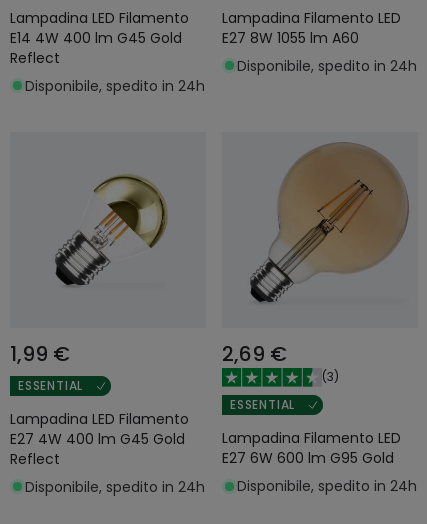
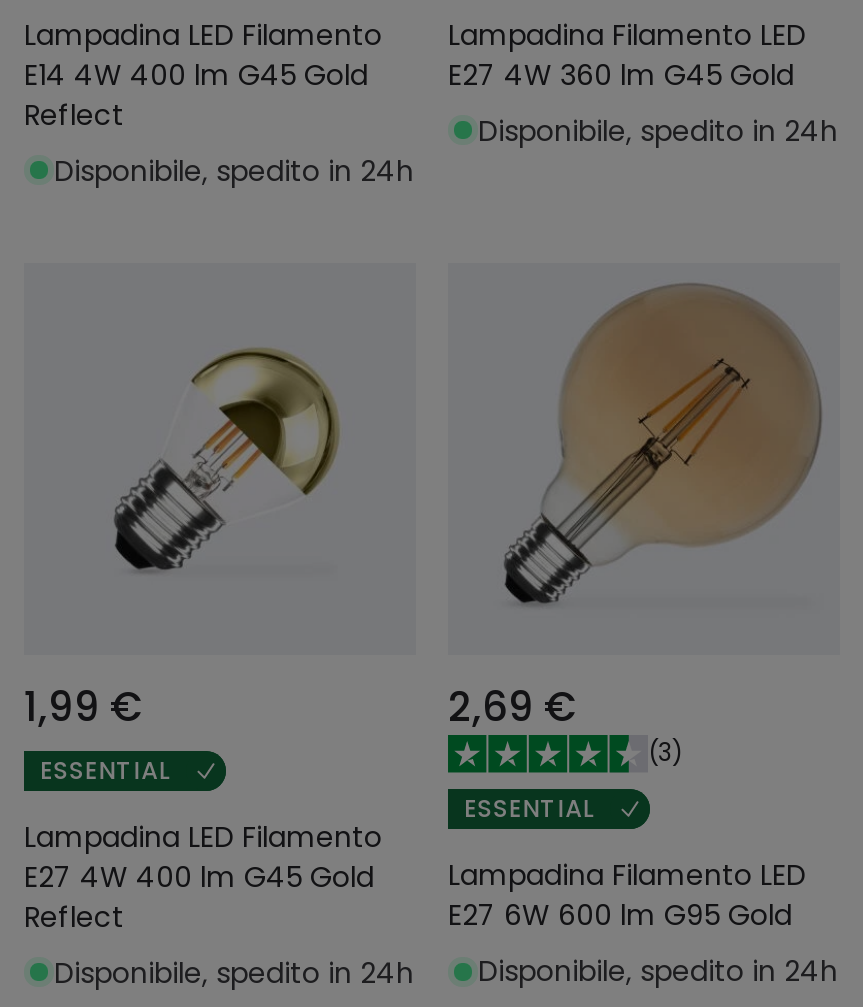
- E14 4W 400 lm G45 Gold E27 8W 1055 lm A60
+ E14 4W 400 lm G45 Gold E27 4W 360 lm G45 Gold
